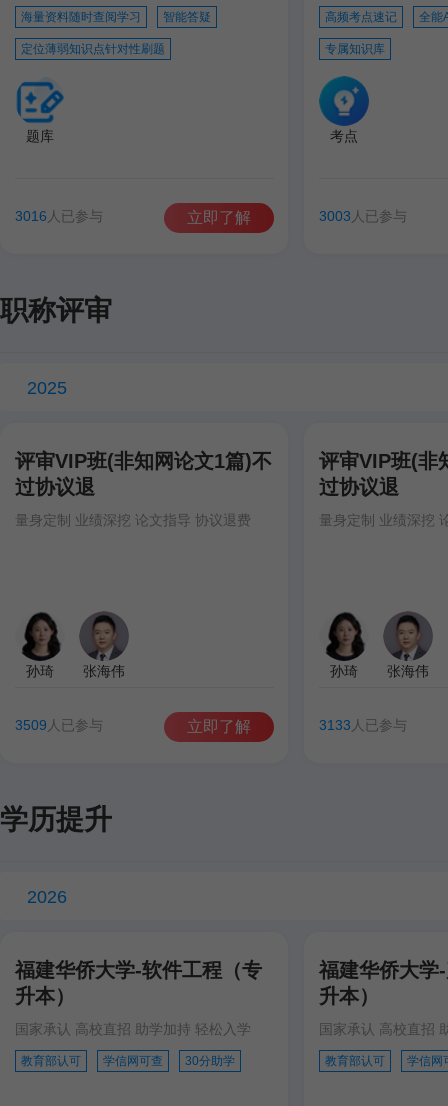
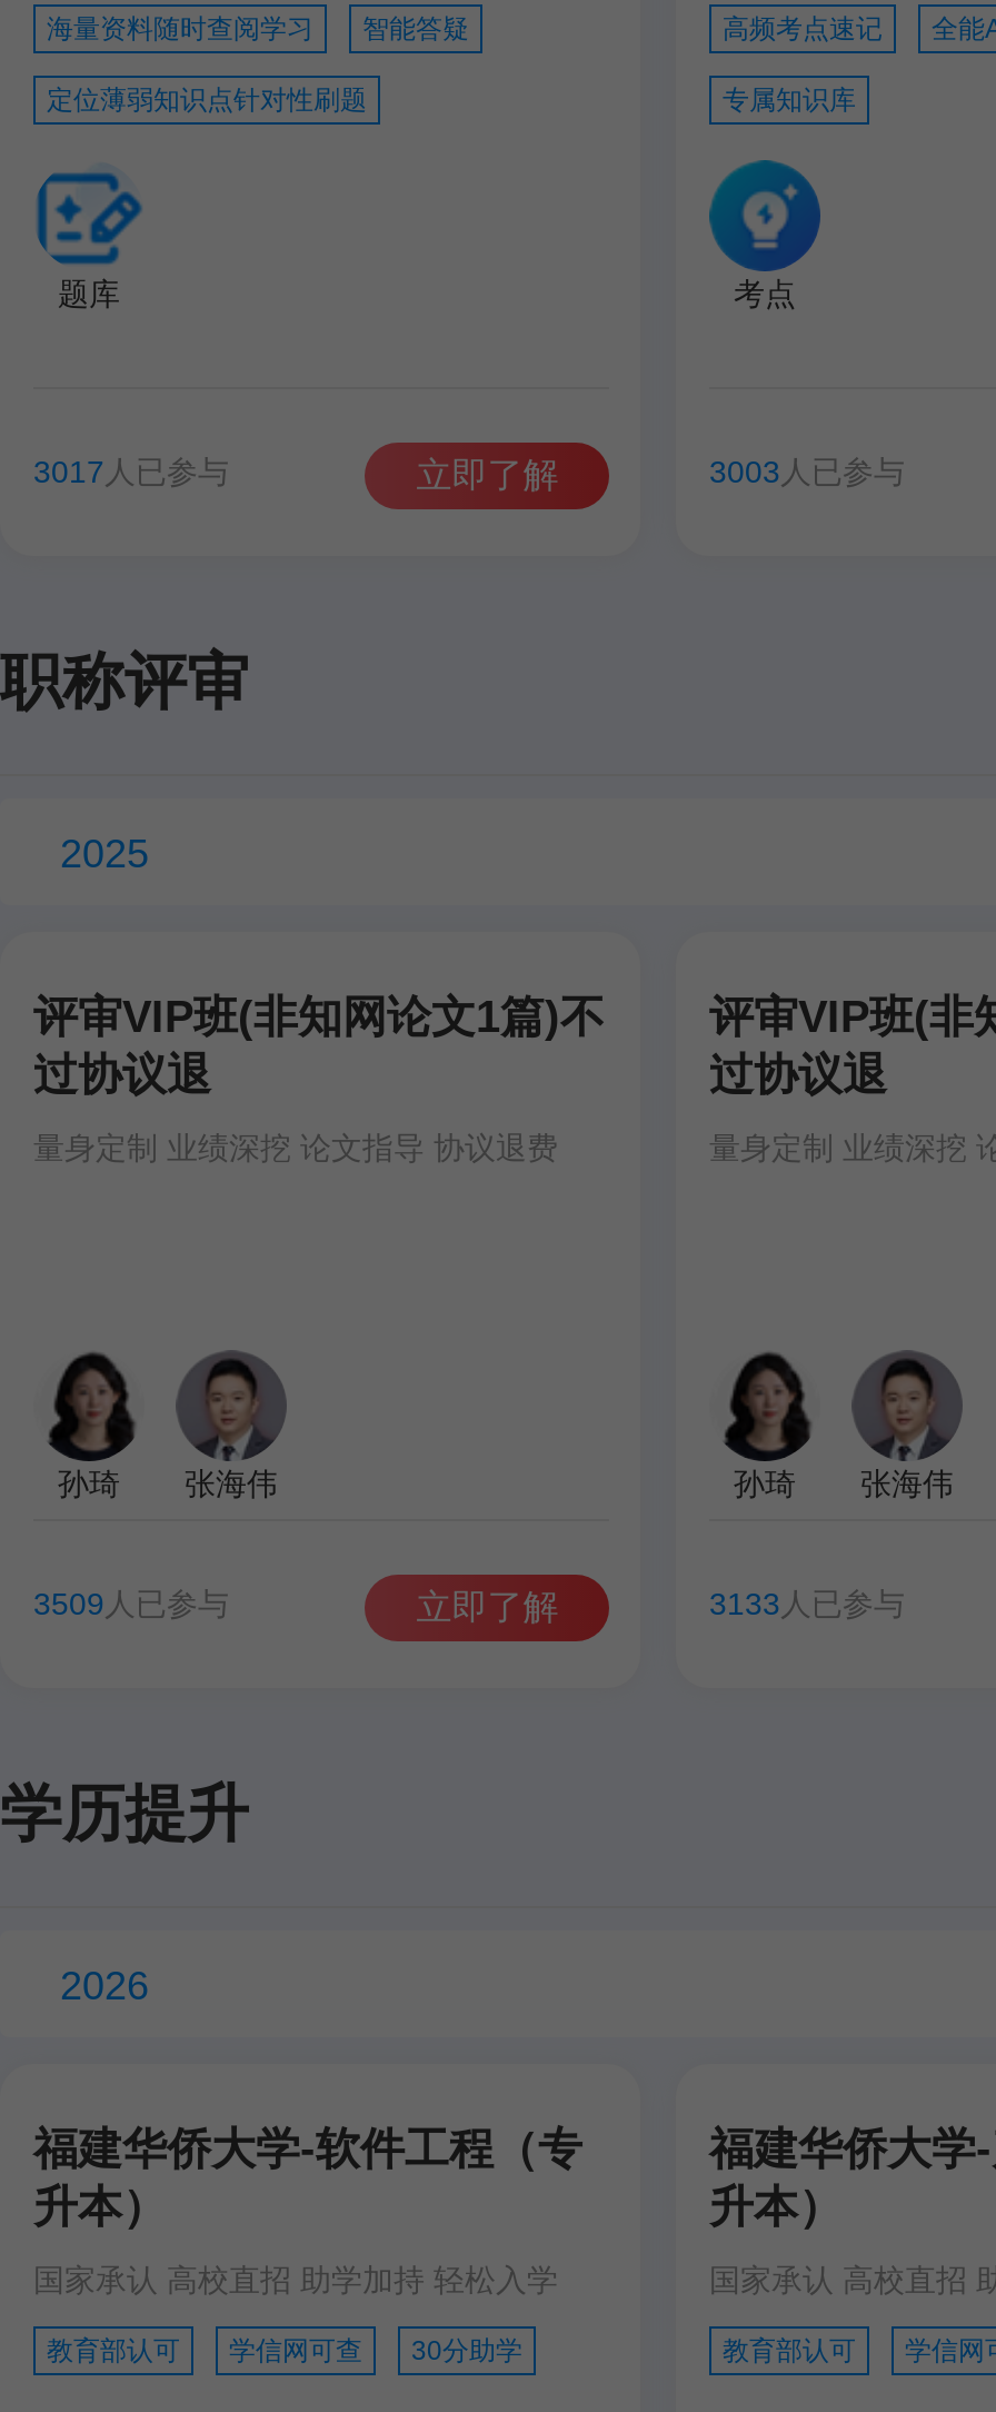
- 3016人已参与
+ 3017人已参与
